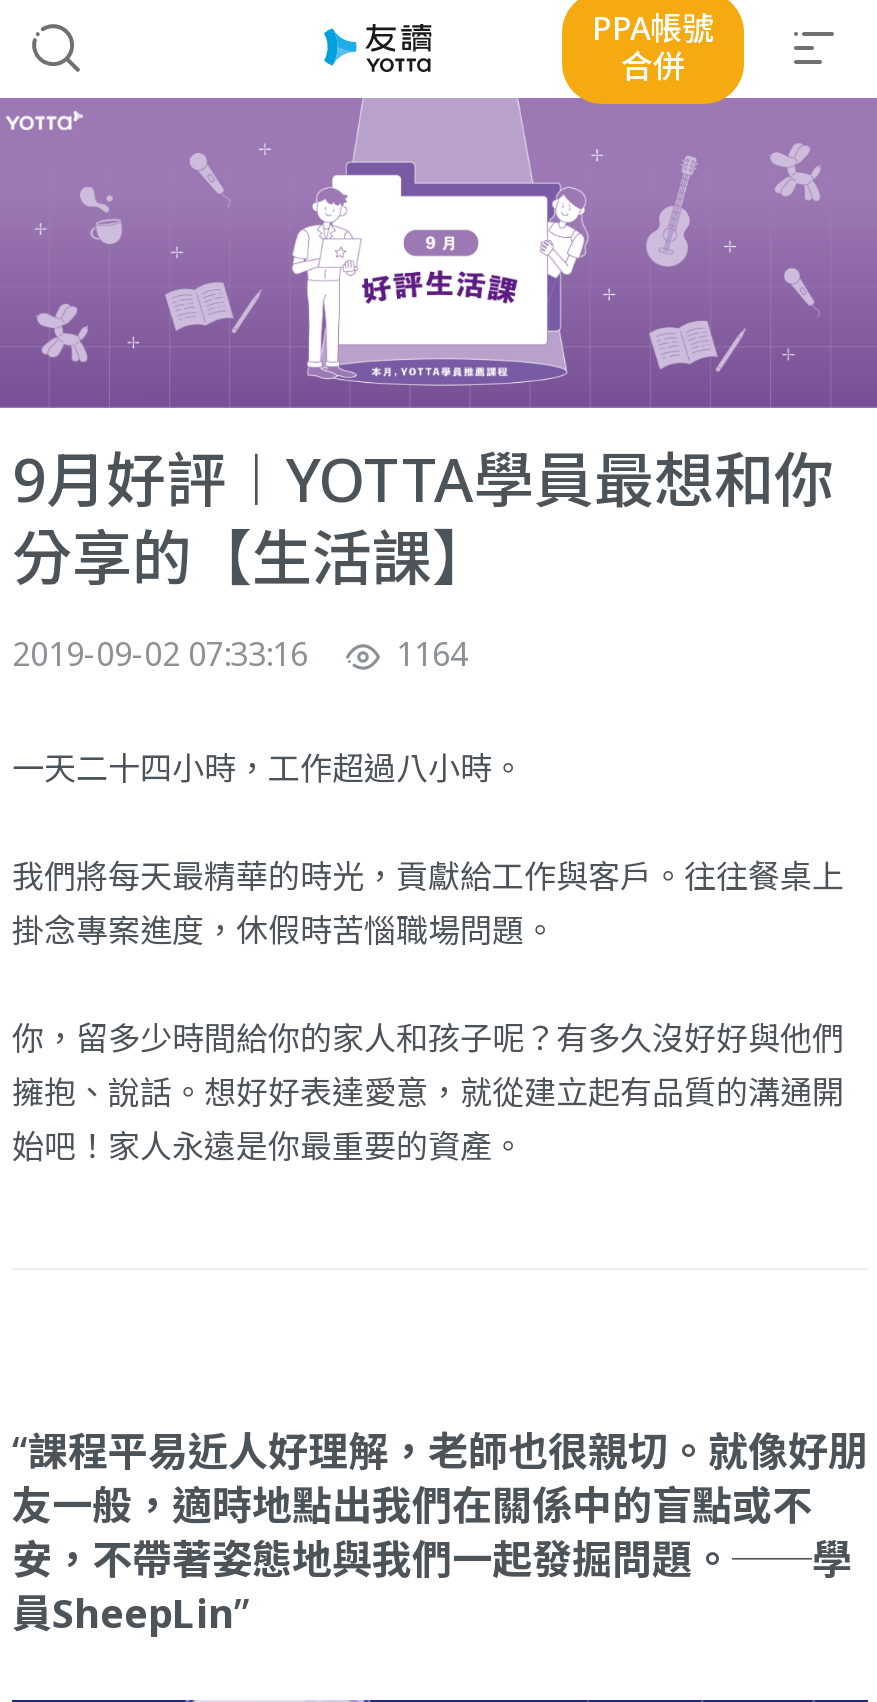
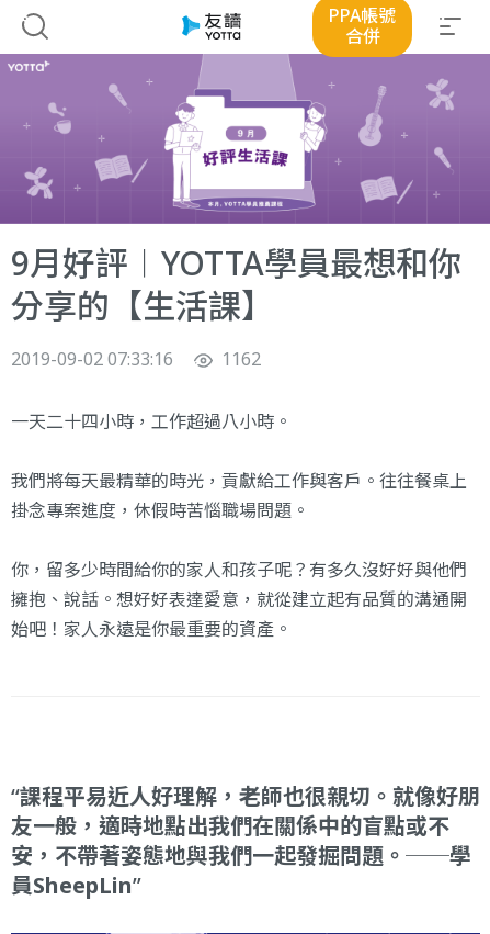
- 2019-09-02 07:33:16 1164
+ 2019-09-02 07:33:16 1162
